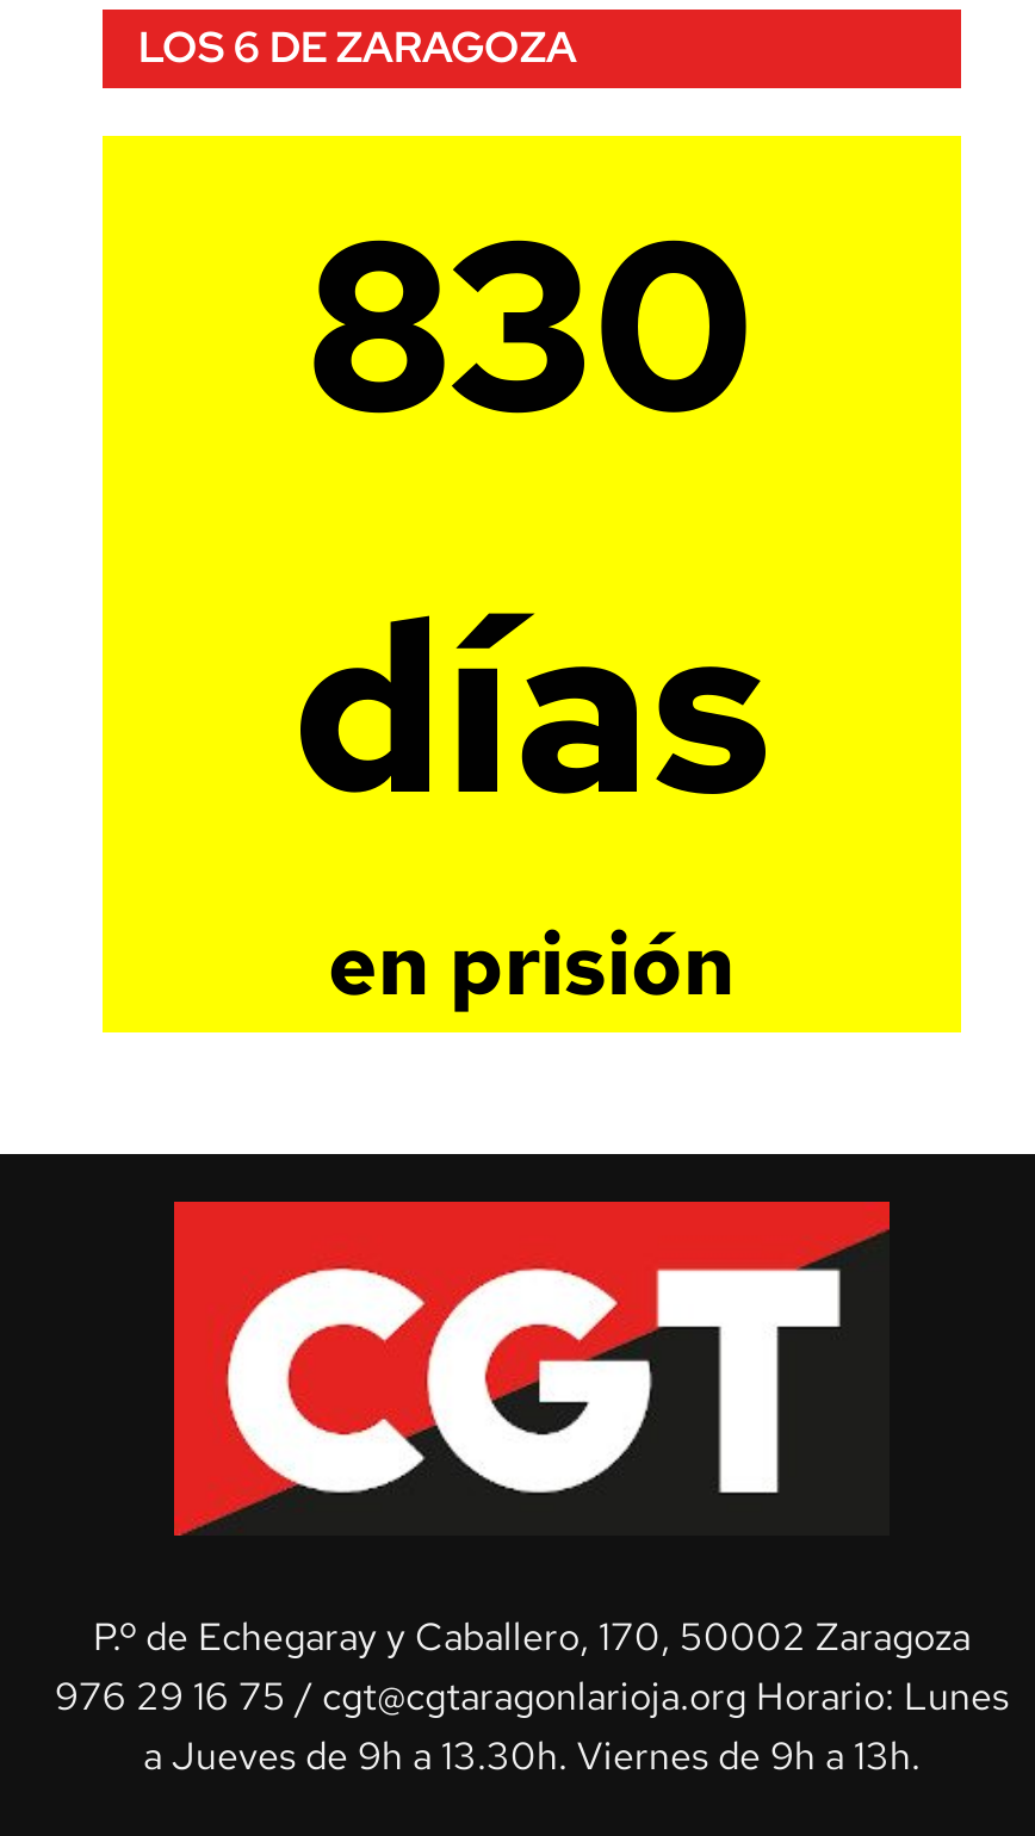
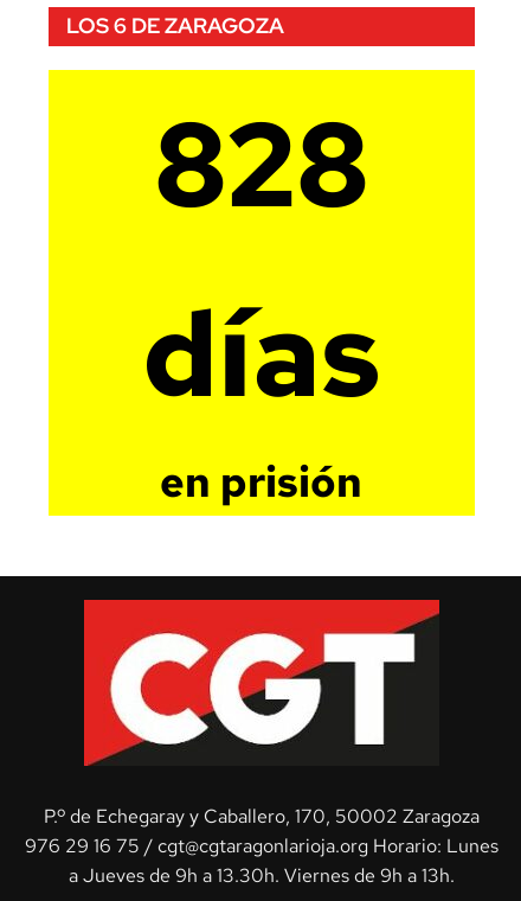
- 830
+ 828
